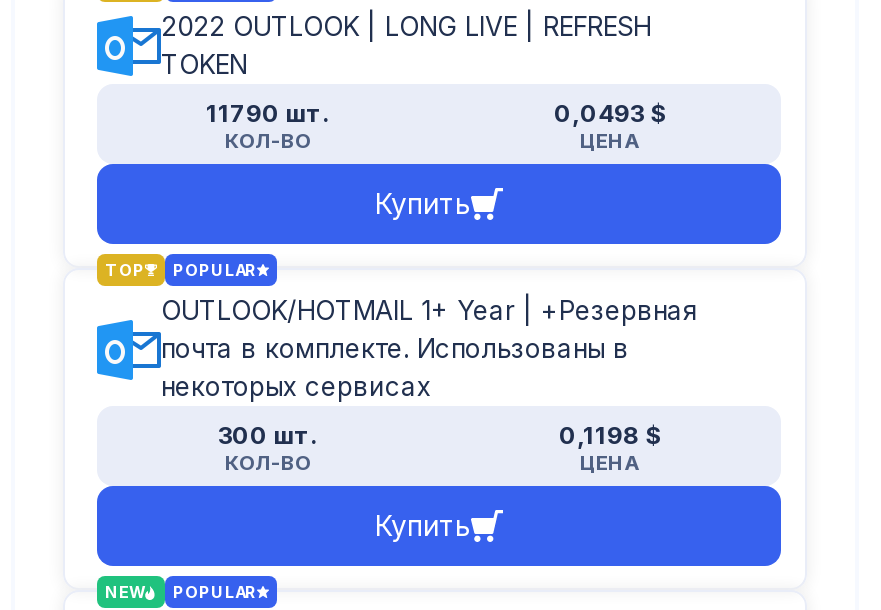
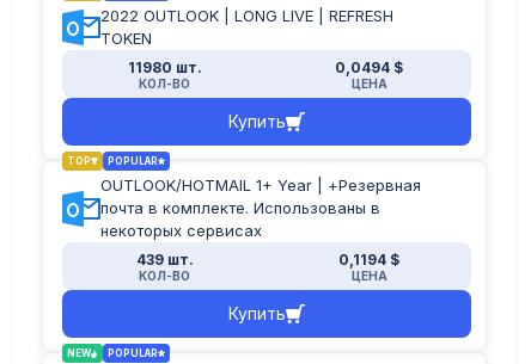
- 11790 шт.
+ 11980 шт.

- 0,0493 $
+ 0,0494 $

- 300 шт.
+ 439 шт.

- 0,1198 $
+ 0,1194 $
